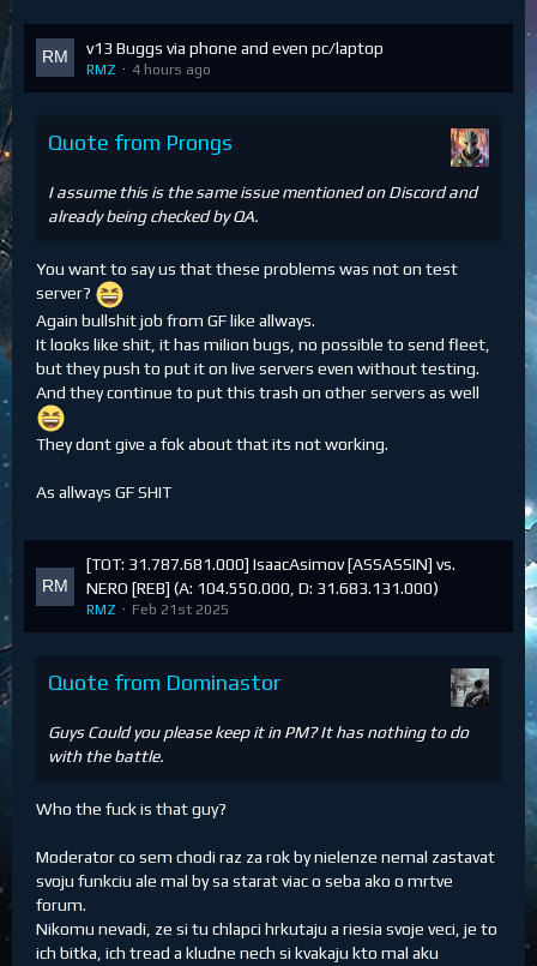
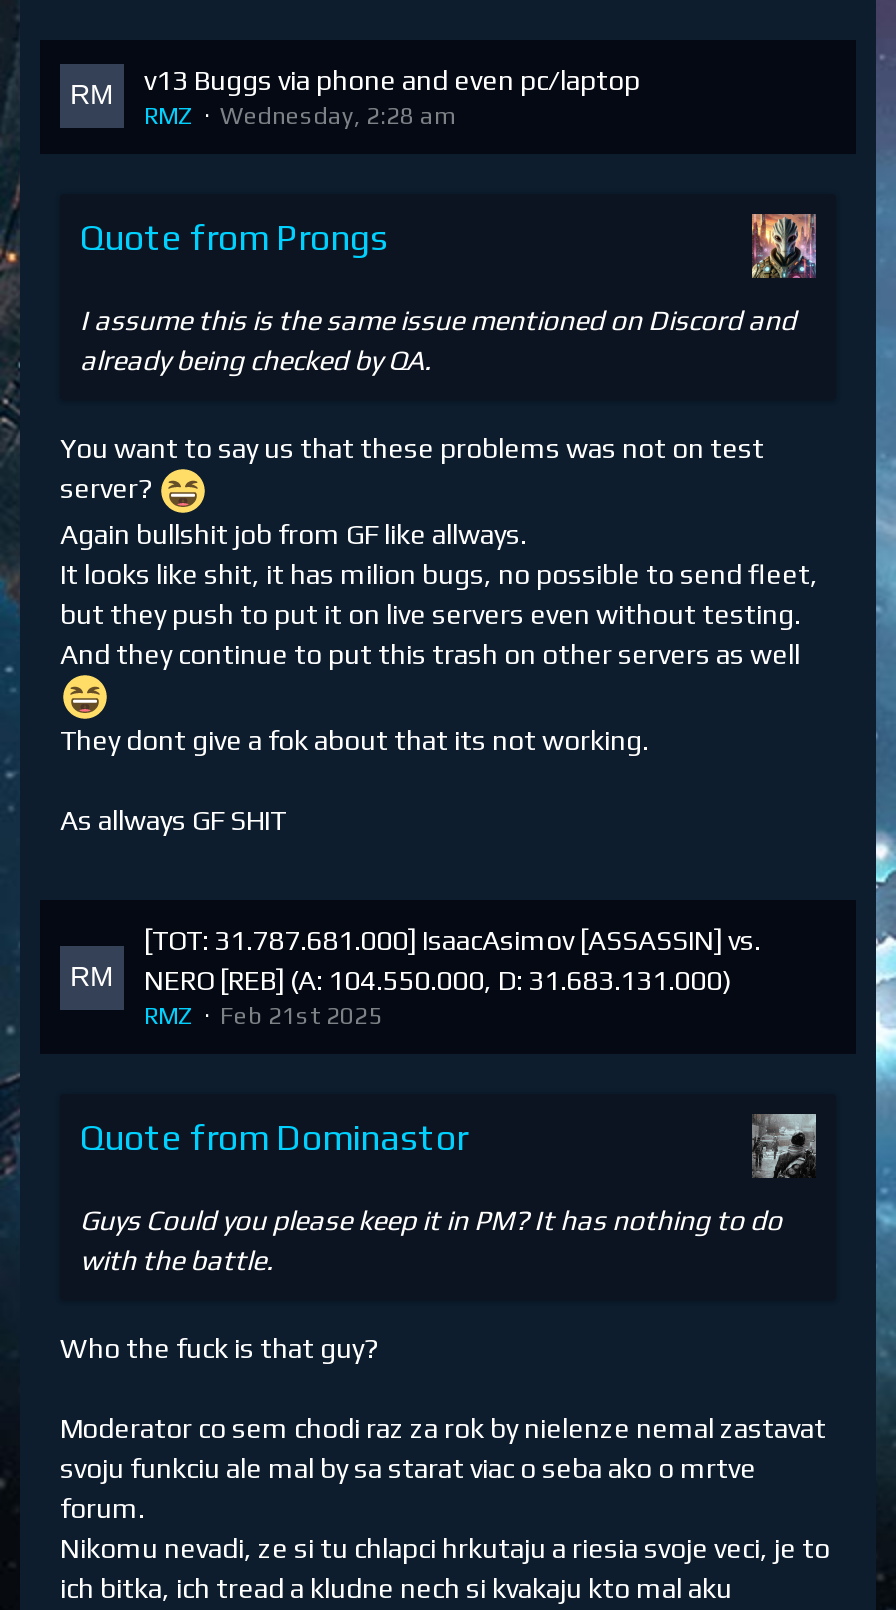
- RMZ 4 hours ago
+ RMZ Wednesday, 2:28 am
